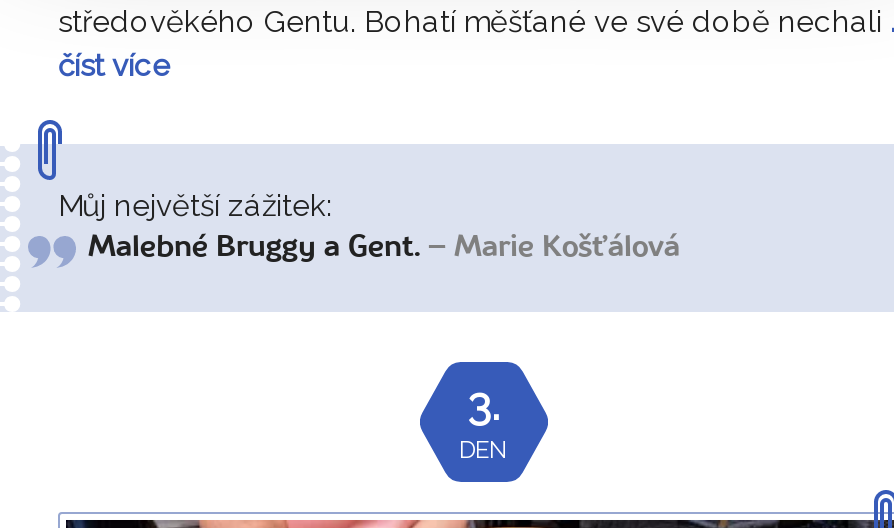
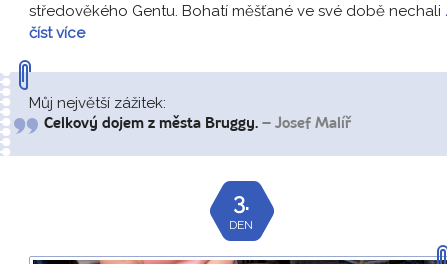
- Malebné Bruggy a Gent. – Marie Košťálová
+ Celkový dojem z města Bruggy. – Josef Malíř
